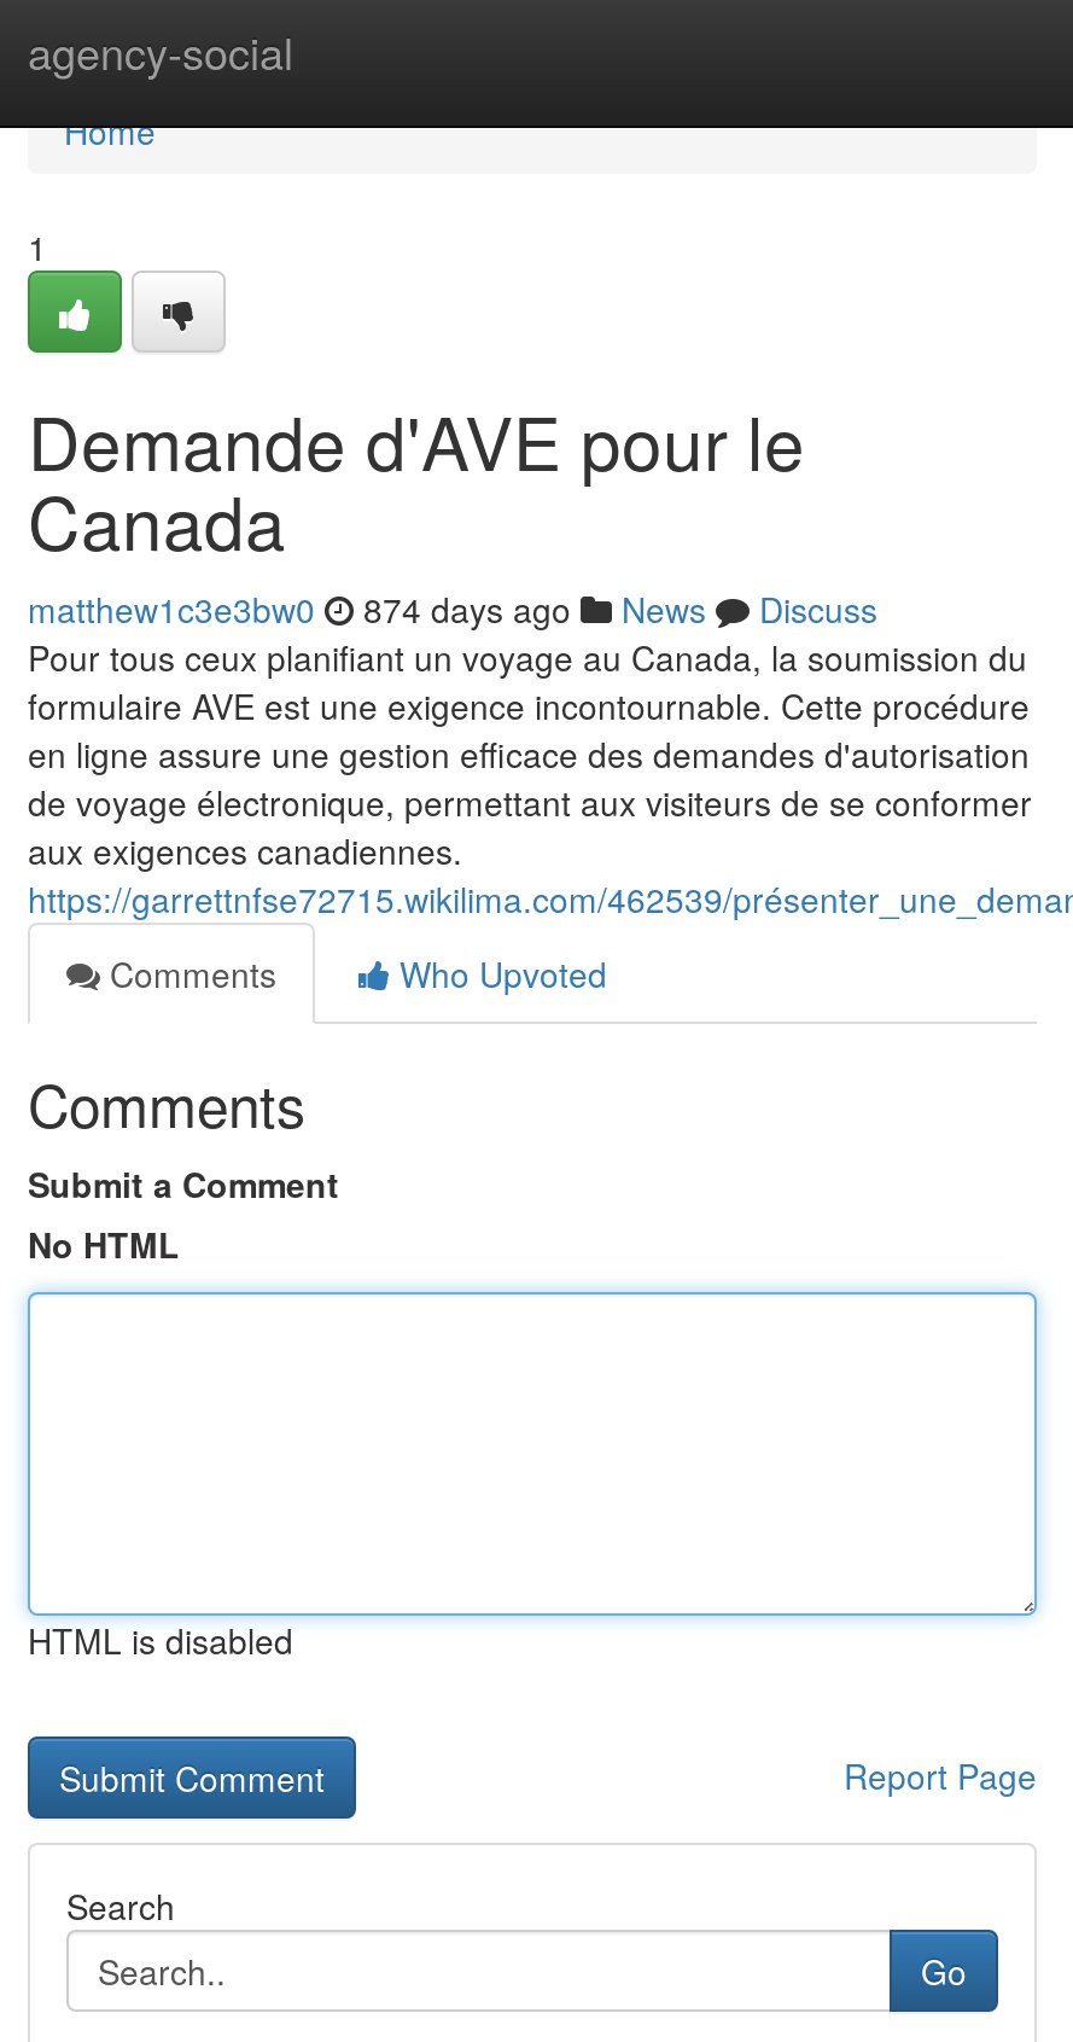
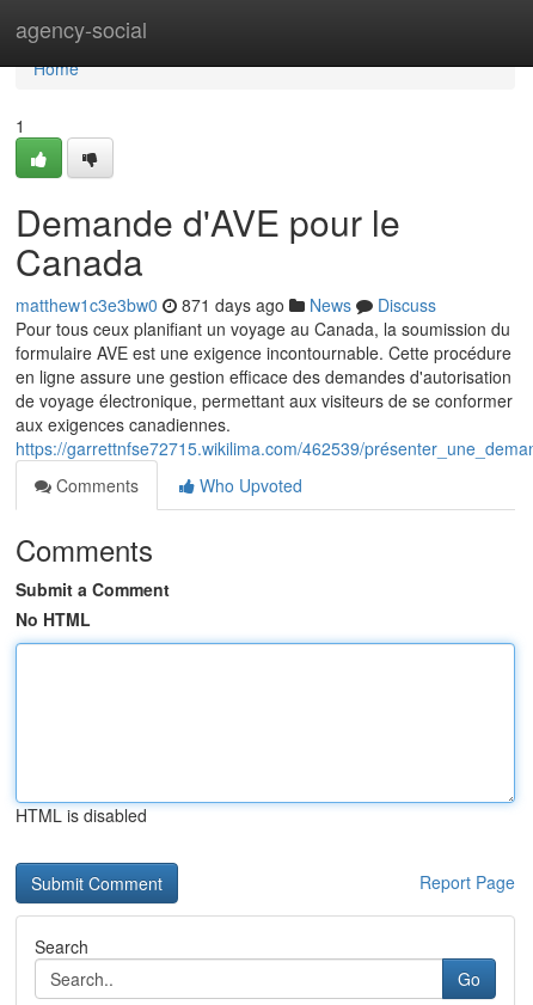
- matthew1c3e3bw0 874 days ago News Discuss
+ matthew1c3e3bw0 871 days ago News Discuss
